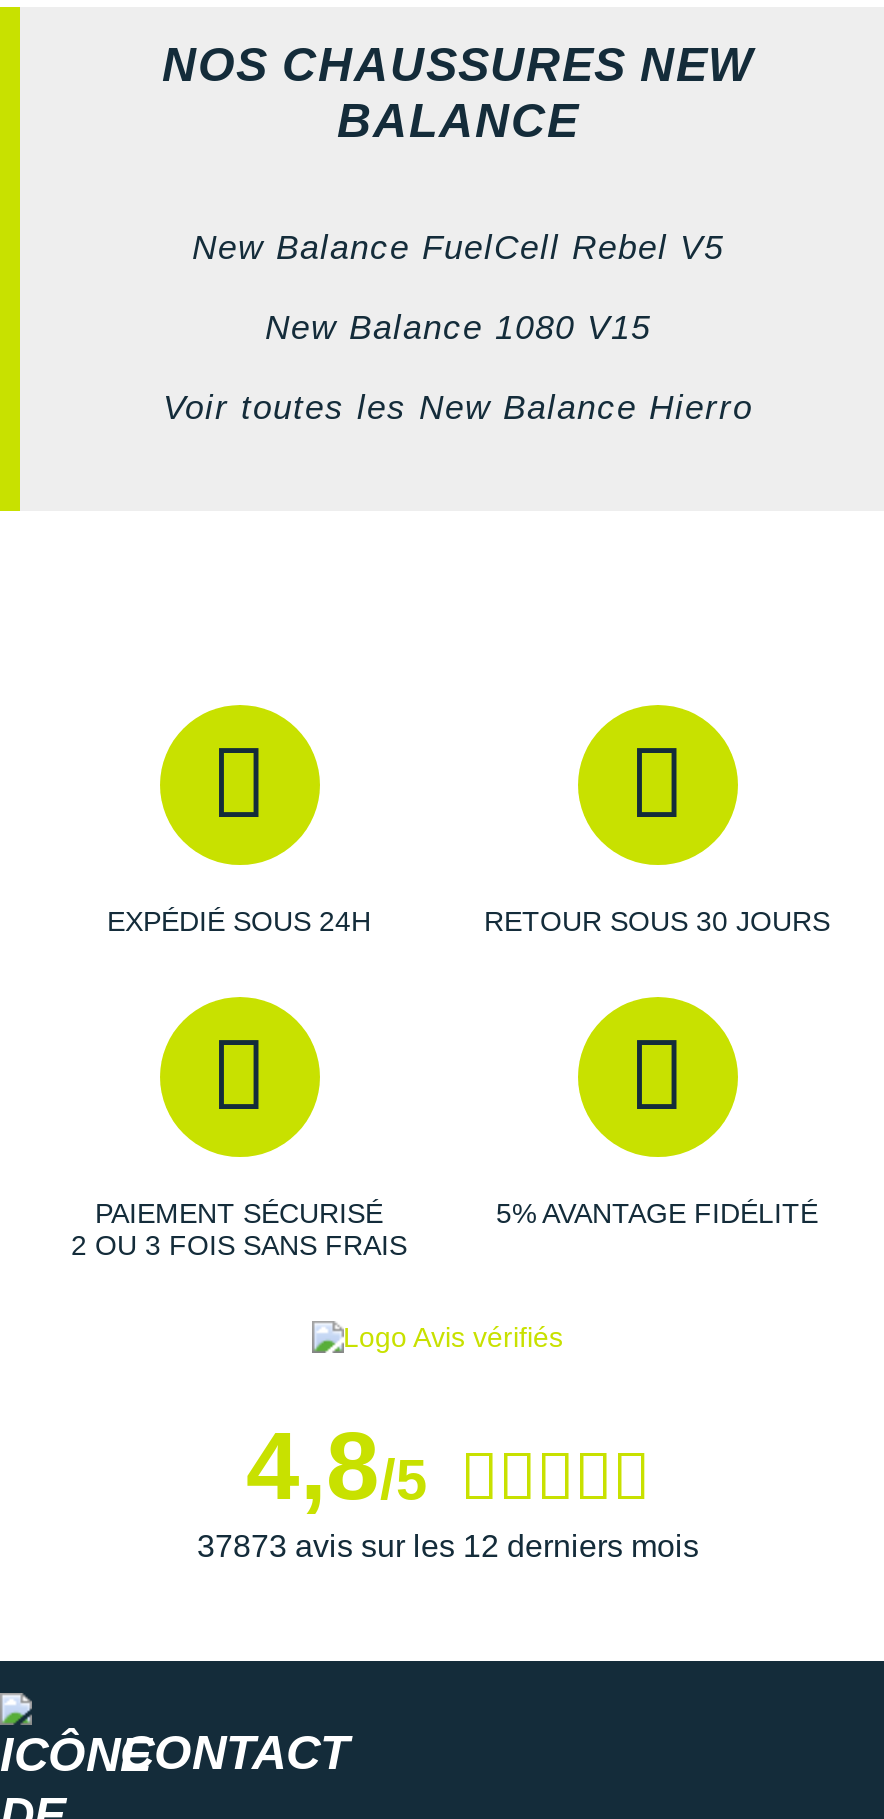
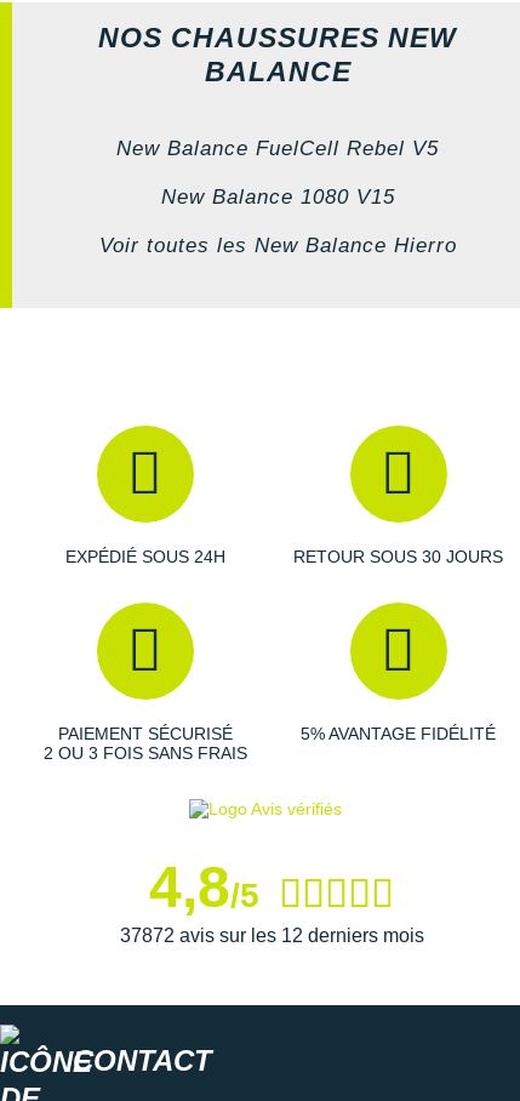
- 37873 avis sur les 12 derniers mois
+ 37872 avis sur les 12 derniers mois
